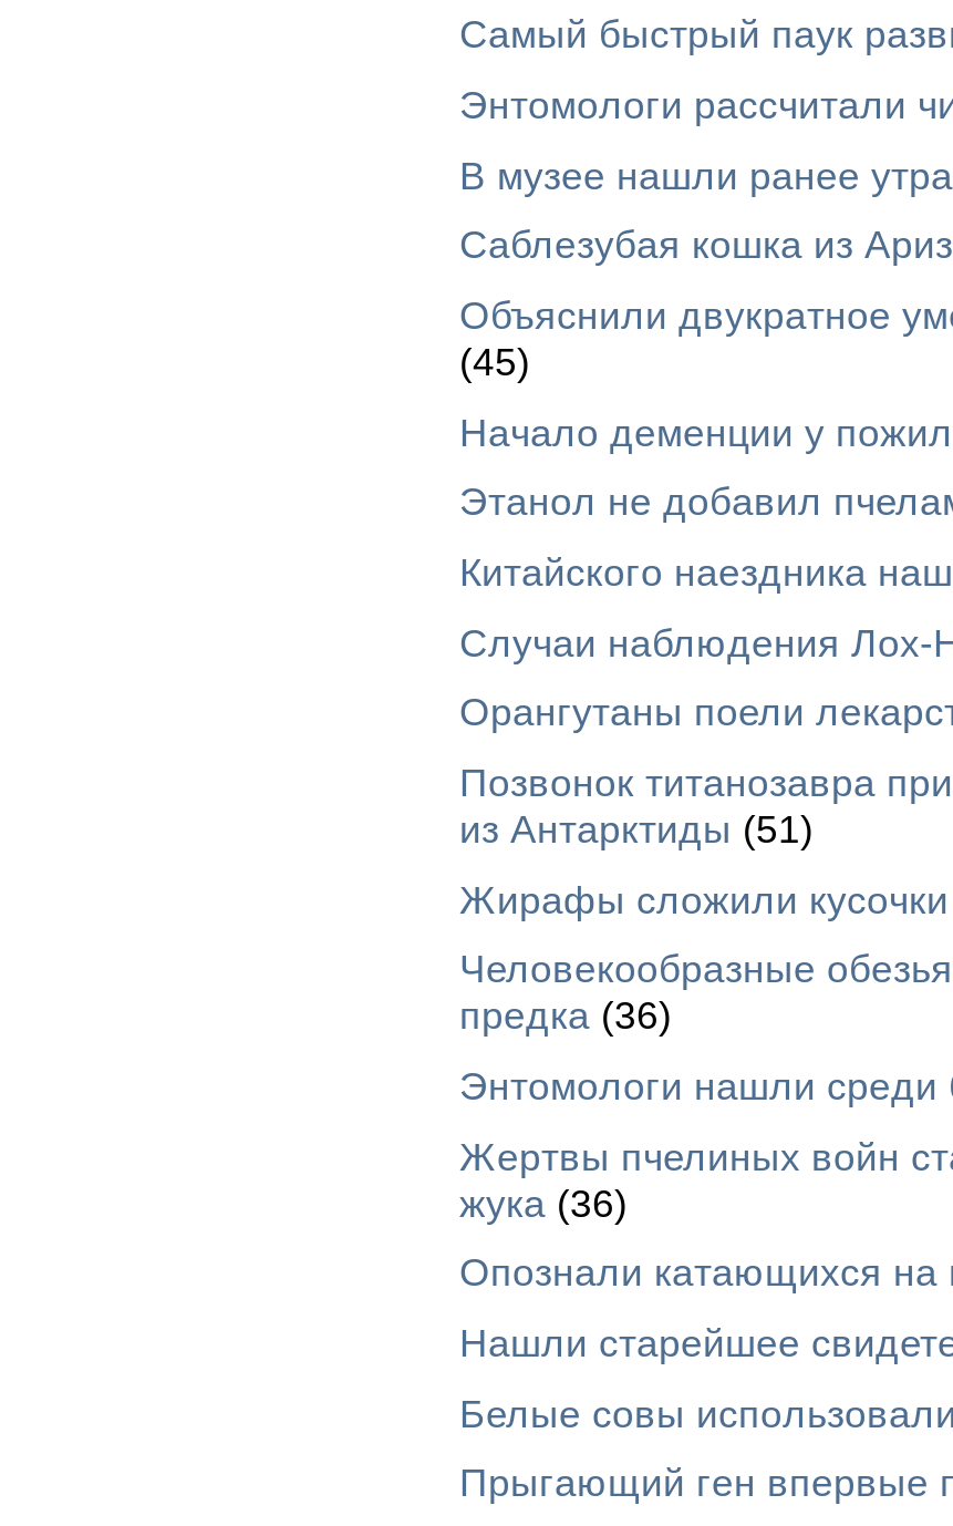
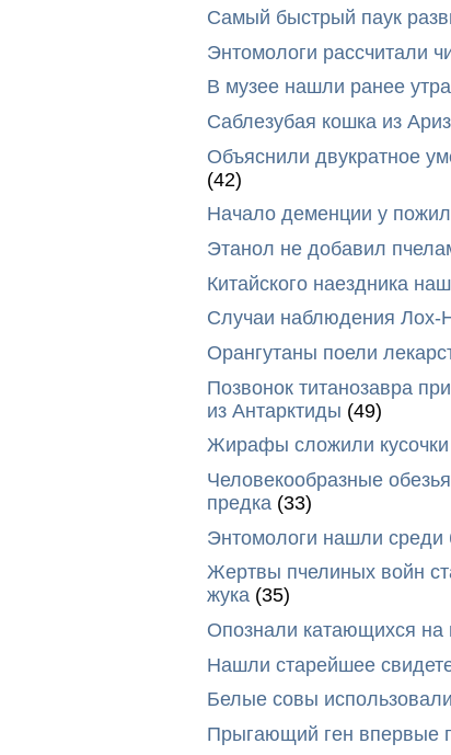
- (45)
+ (42)

- из Антарктиды (51)
+ из Антарктиды (49)

- предка (36)
+ предка (33)

- жука (36)
+ жука (35)
